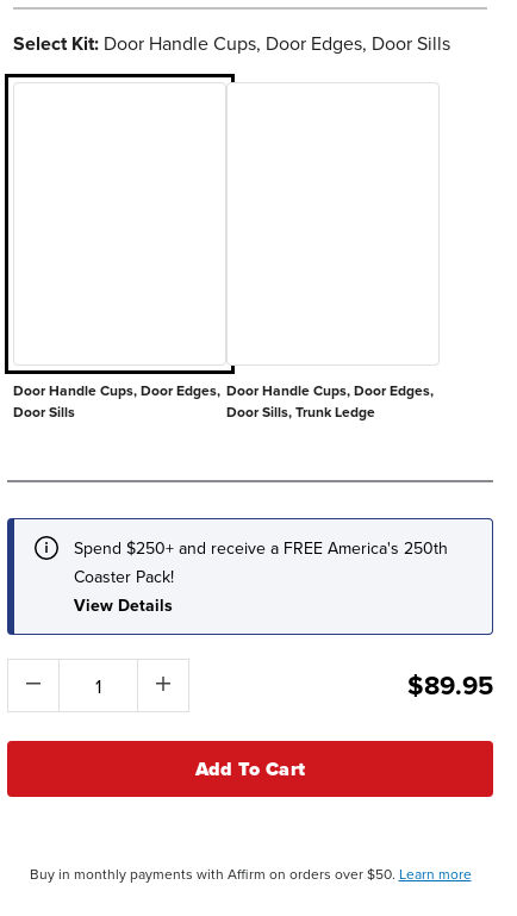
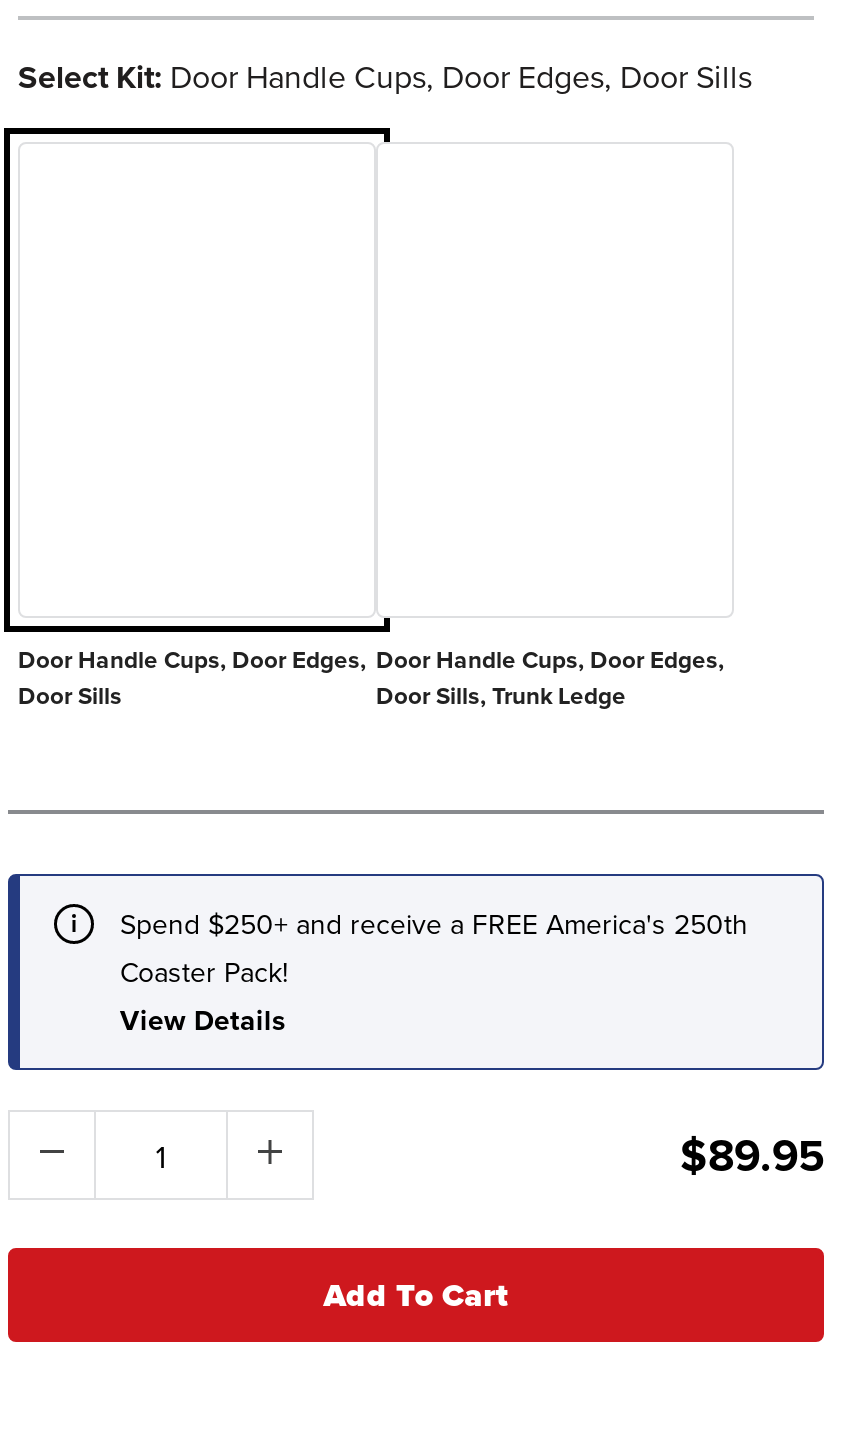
- Buy in monthly payments with Affirm on orders over $50. Learn more
